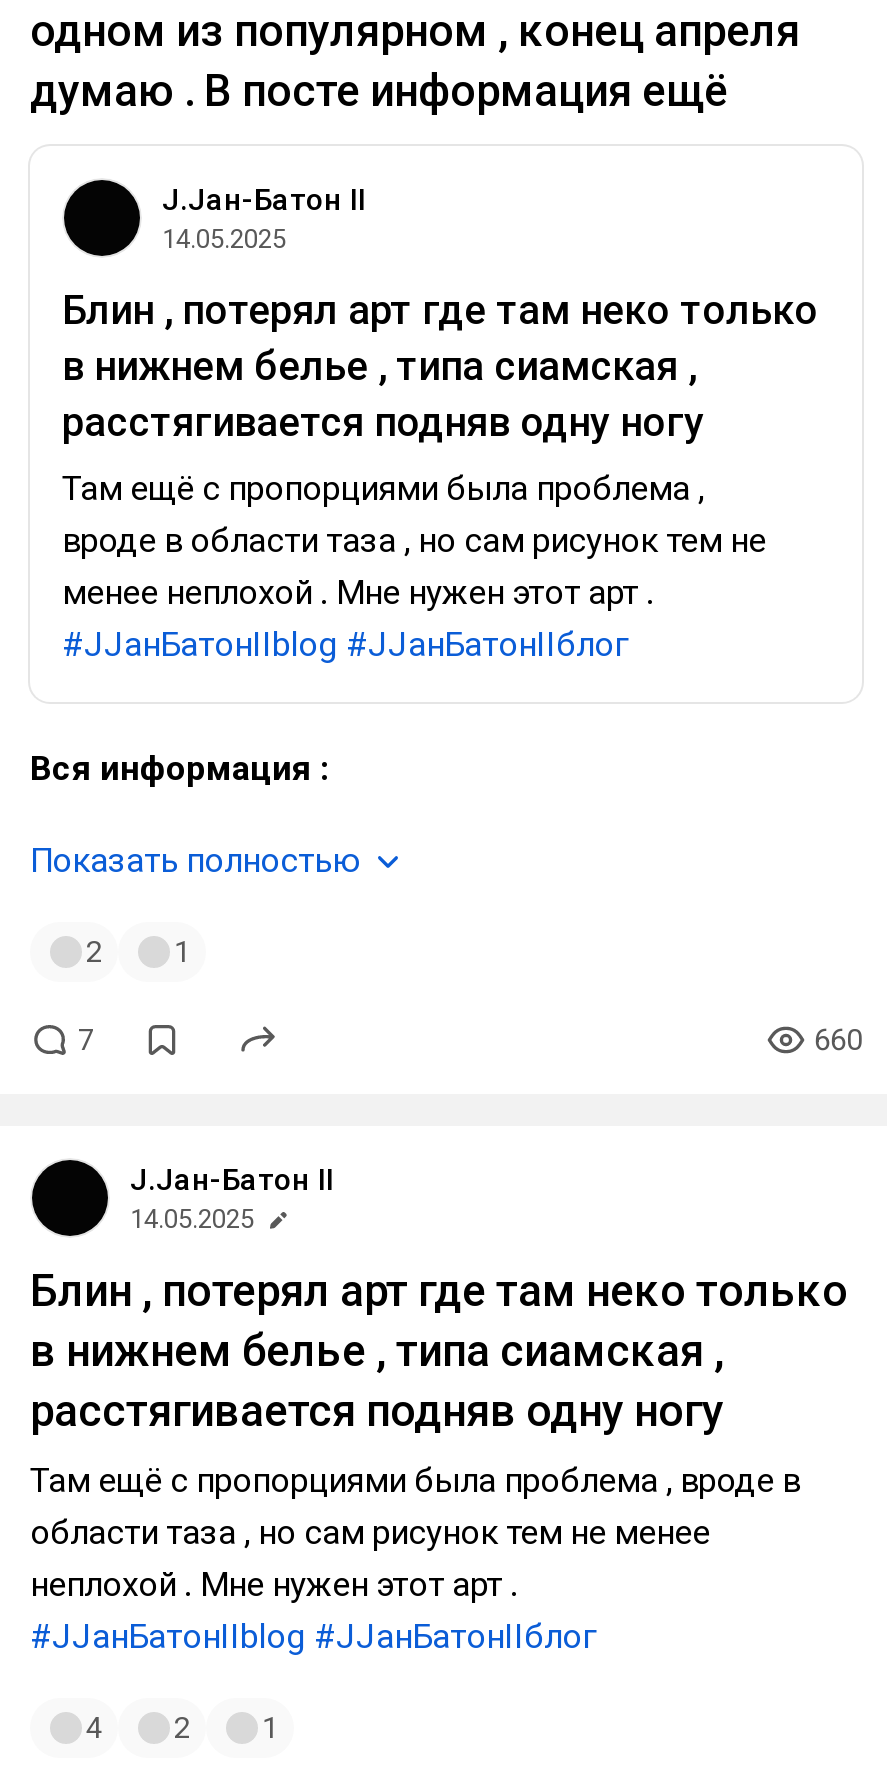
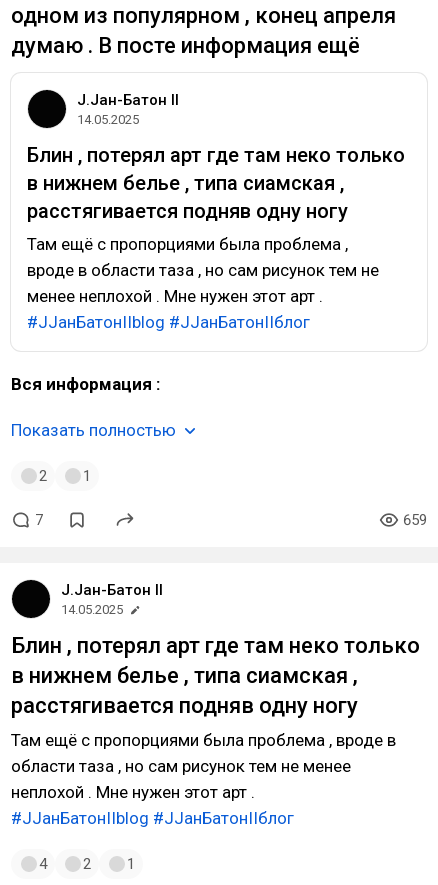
- 660
+ 659
